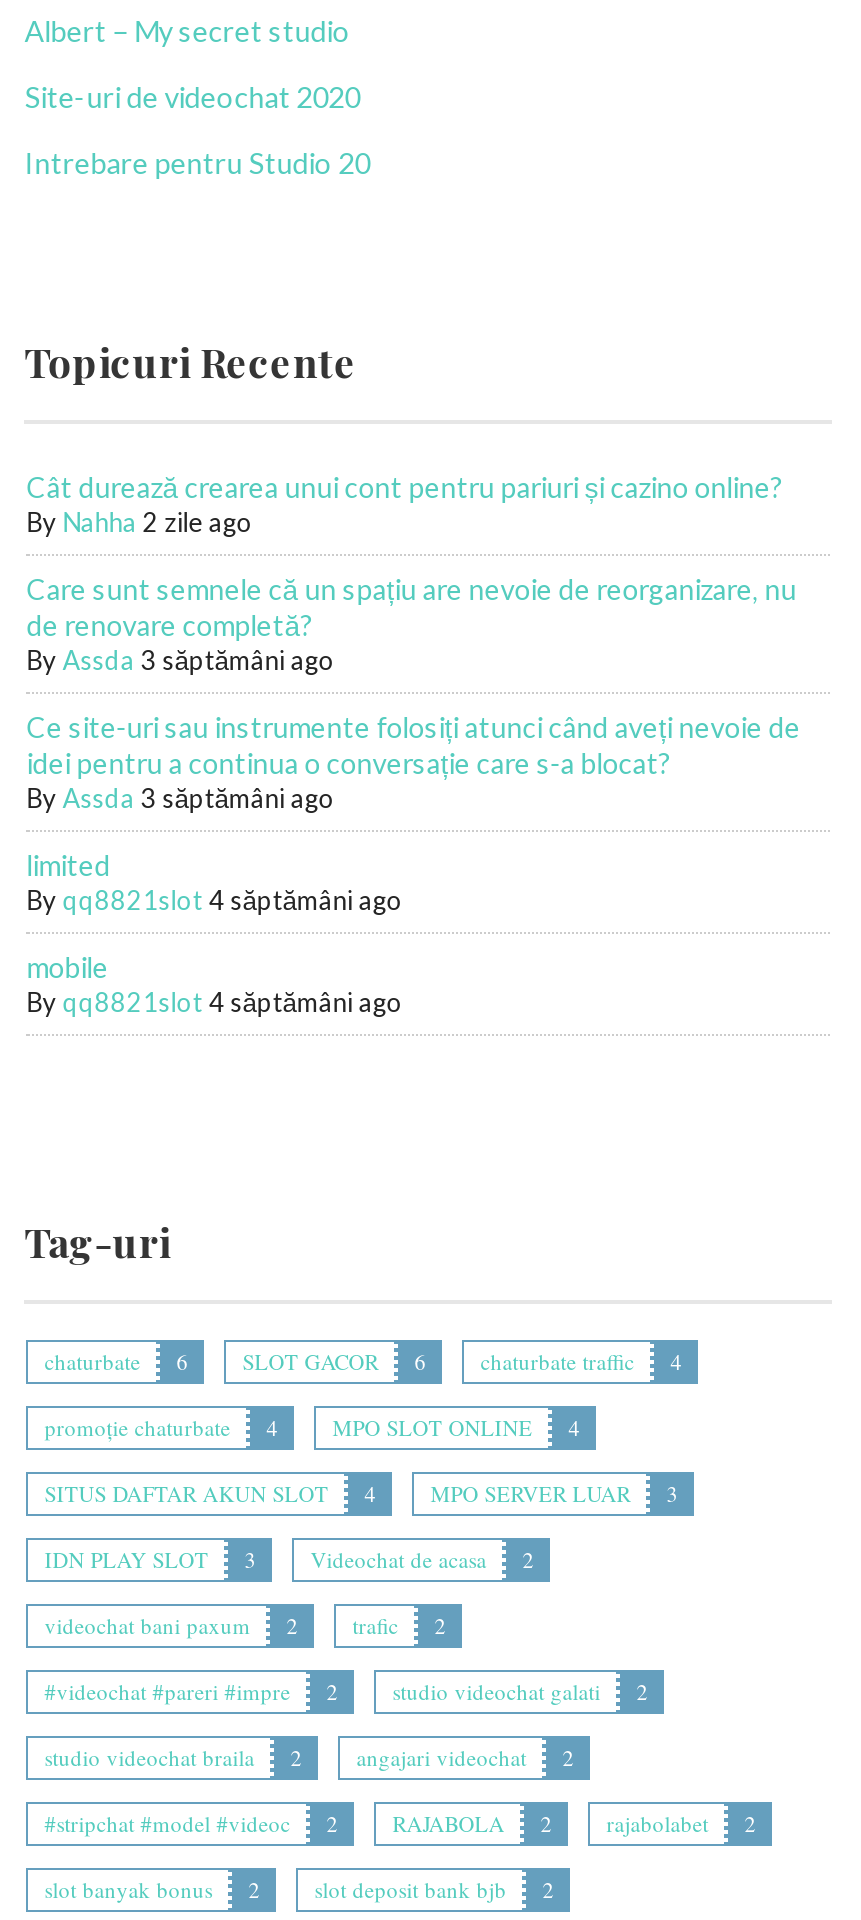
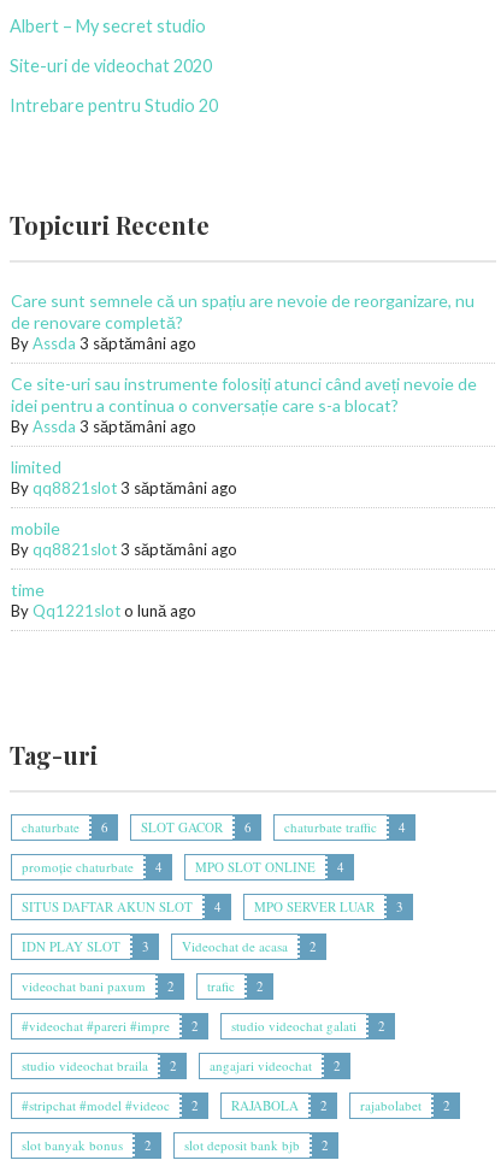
- Cât durează crearea unui cont pentru pariuri și cazino online?
- By Nahha 2 zile ago

moved up: Care sunt semnele că un spațiu are nevoie de reorganizare, nu | de renovare completă? | By Assda 3 săptămâni ago | Ce site-uri sau instrumente folosiți atunci când aveți nevoie de | idei pentru a continua o conversație care s-a blocat? | By Assda 3 săptămâni ago | limited

- By qq8821slot 4 săptămâni ago
+ By qq8821slot 3 săptămâni ago

moved up: mobile

- By qq8821slot 4 săptămâni ago
+ By qq8821slot 3 săptămâni ago
+ time
+ By Qq1221slot o lună ago
